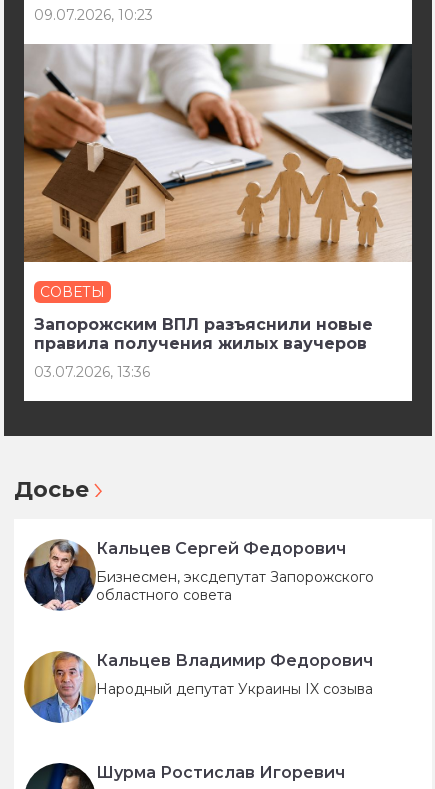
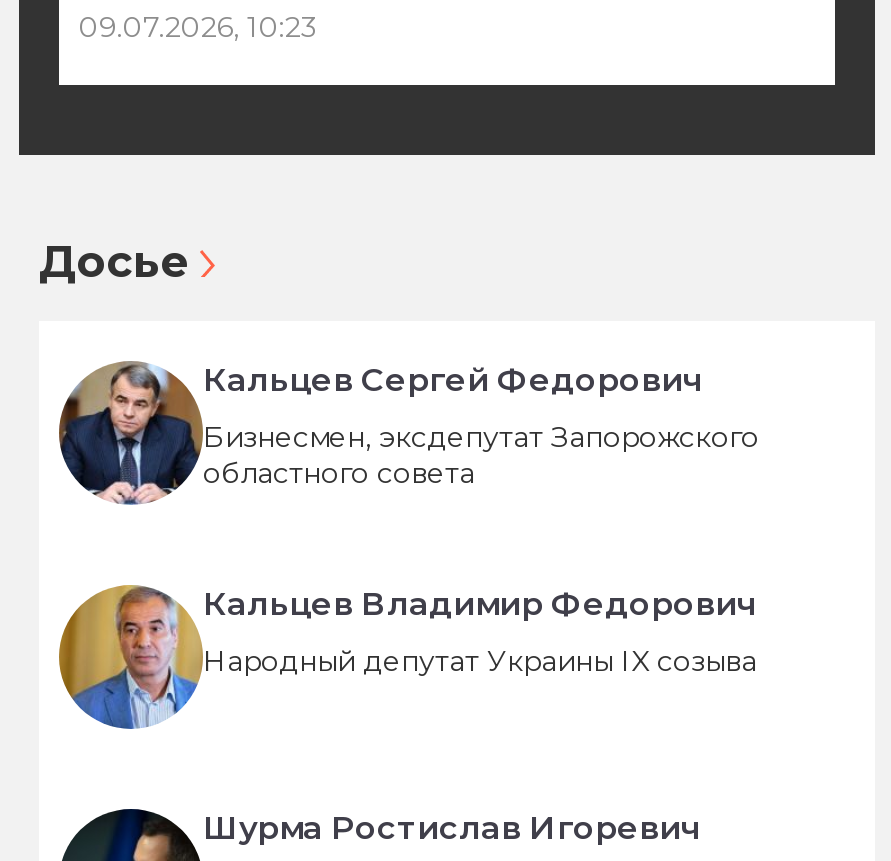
- [image]
- СОВЕТЫ
- Запорожским ВПЛ разъяснили новые
- правила получения жилых ваучеров
- 03.07.2026, 13:36
